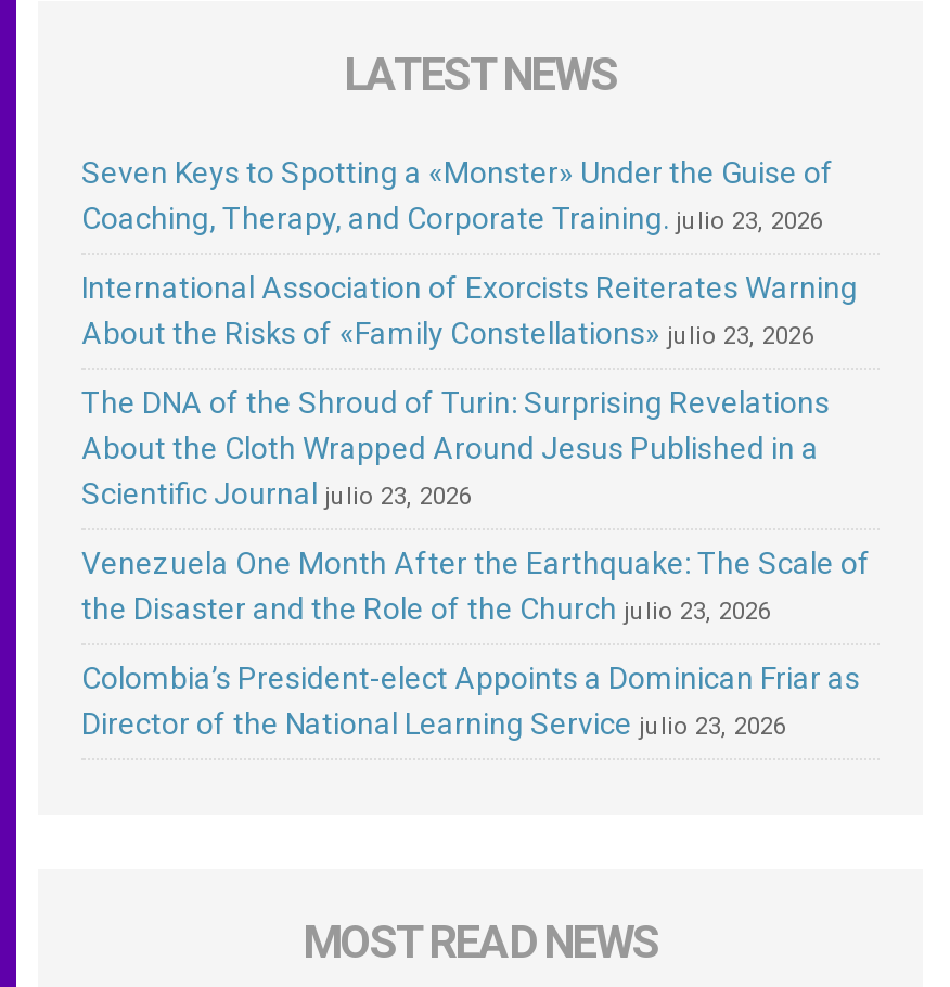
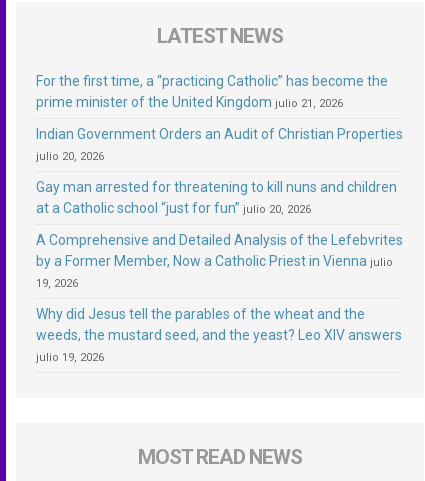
- Seven Keys to Spotting a «Monster» Under the Guise of
- Coaching, Therapy, and Corporate Training. julio 23, 2026
- International Association of Exorcists Reiterates Warning
- About the Risks of «Family Constellations» julio 23, 2026
- The DNA of the Shroud of Turin: Surprising Revelations
- About the Cloth Wrapped Around Jesus Published in a
- Scientific Journal julio 23, 2026
- Venezuela One Month After the Earthquake: The Scale of
- the Disaster and the Role of the Church julio 23, 2026
- Colombia’s President-elect Appoints a Dominican Friar as
- Director of the National Learning Service julio 23, 2026
+ For the first time, a “practicing Catholic” has become the
+ prime minister of the United Kingdom julio 21, 2026
+ Indian Government Orders an Audit of Christian Properties
+ julio 20, 2026
+ Gay man arrested for threatening to kill nuns and children
+ at a Catholic school “just for fun” julio 20, 2026
+ A Comprehensive and Detailed Analysis of the Lefebvrites
+ by a Former Member, Now a Catholic Priest in Vienna julio
+ 19, 2026
+ Why did Jesus tell the parables of the wheat and the
+ weeds, the mustard seed, and the yeast? Leo XIV answers
+ julio 19, 2026
